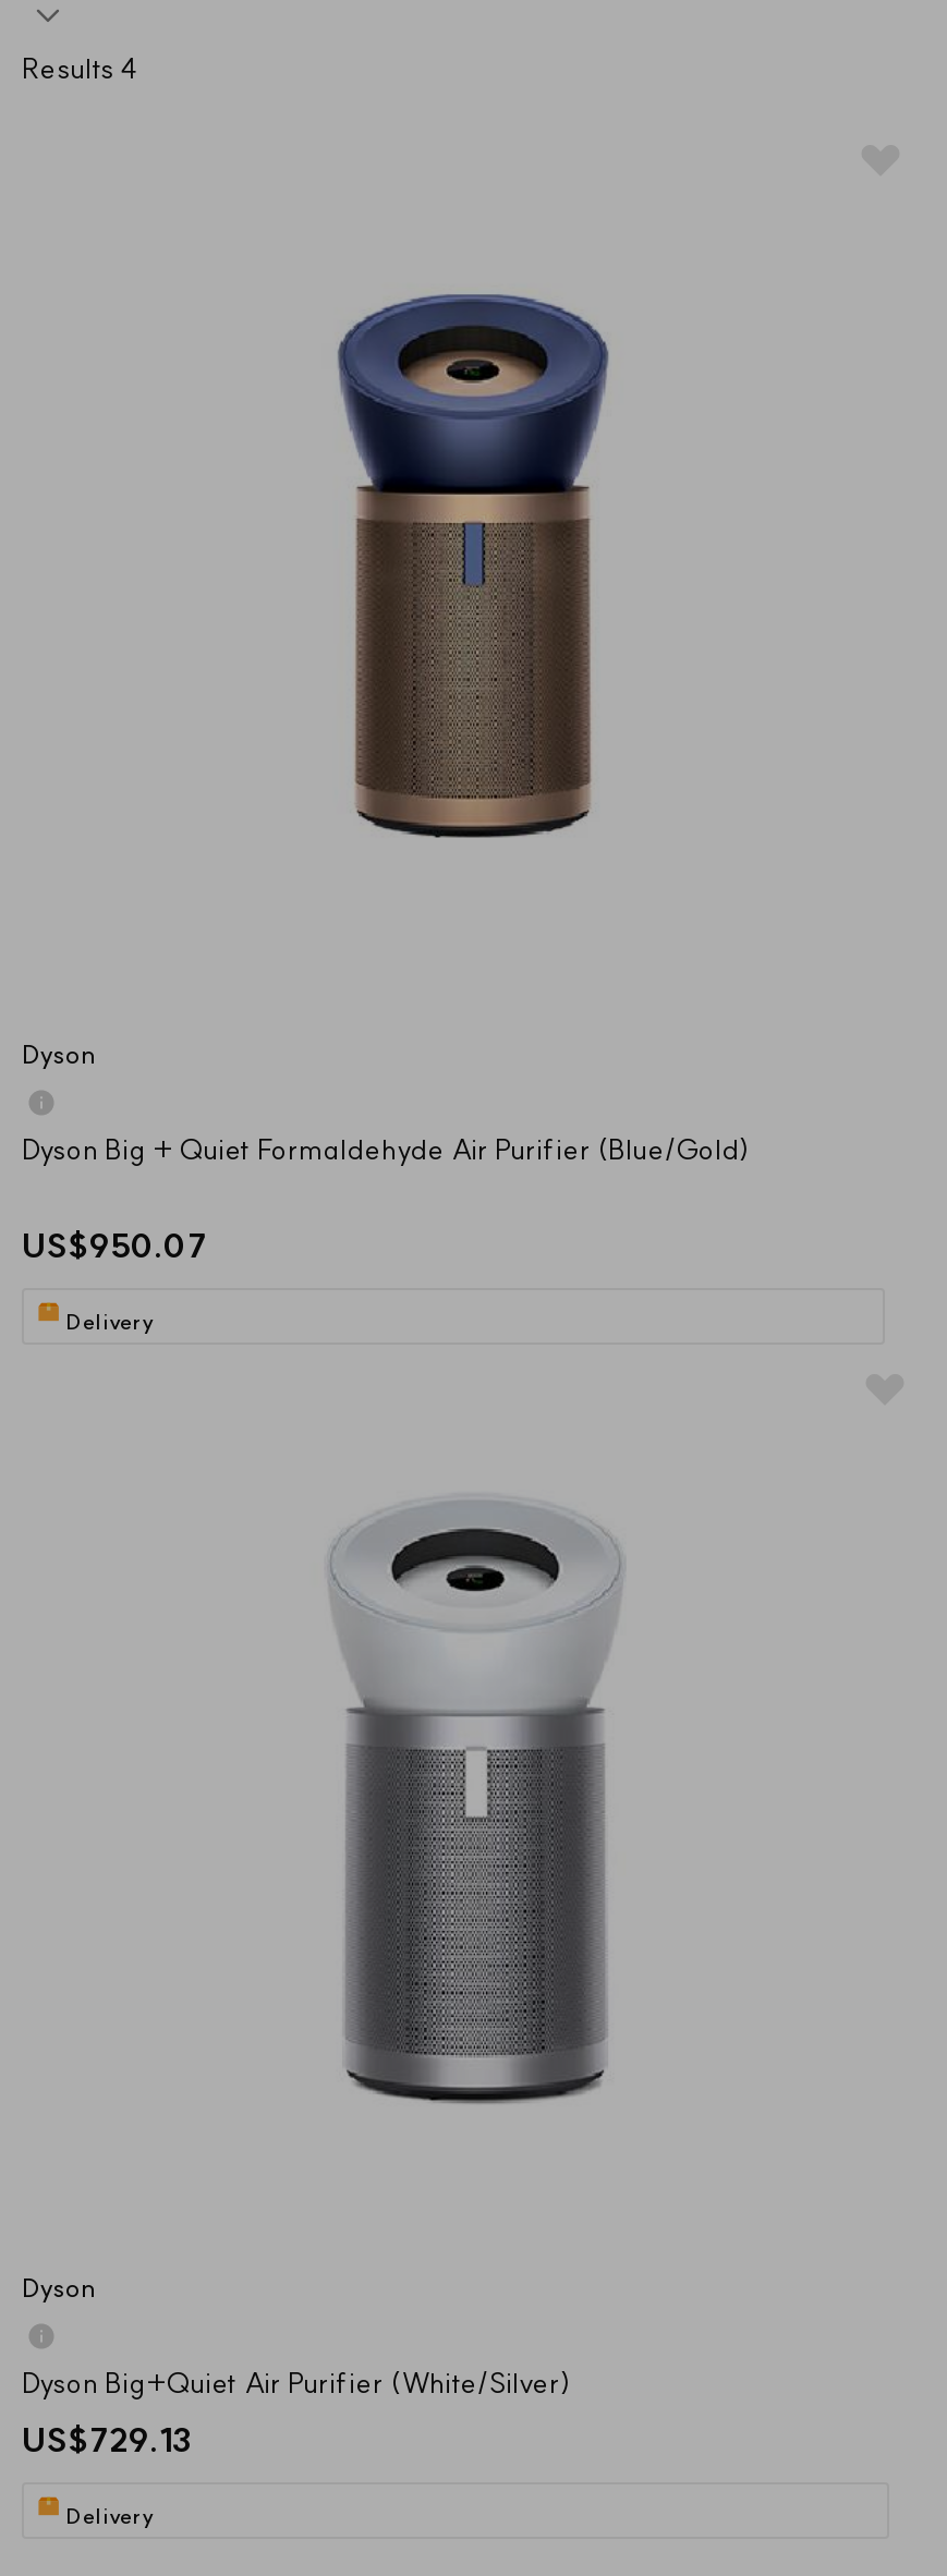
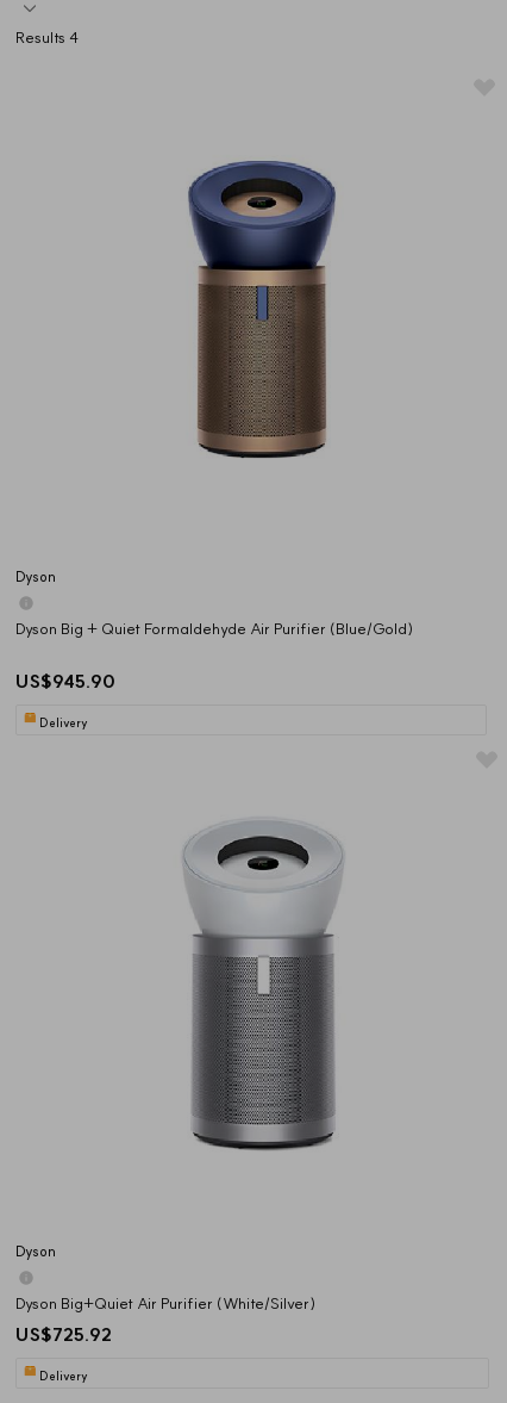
- US$950.07
+ US$945.90

- US$729.13
+ US$725.92
